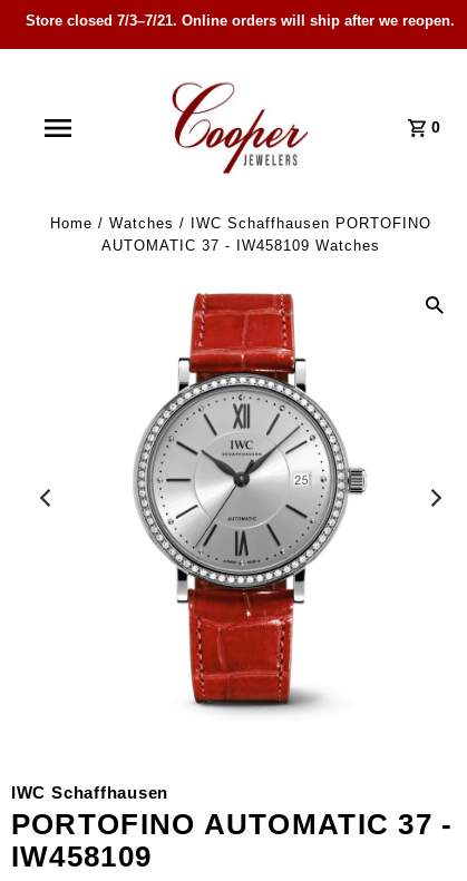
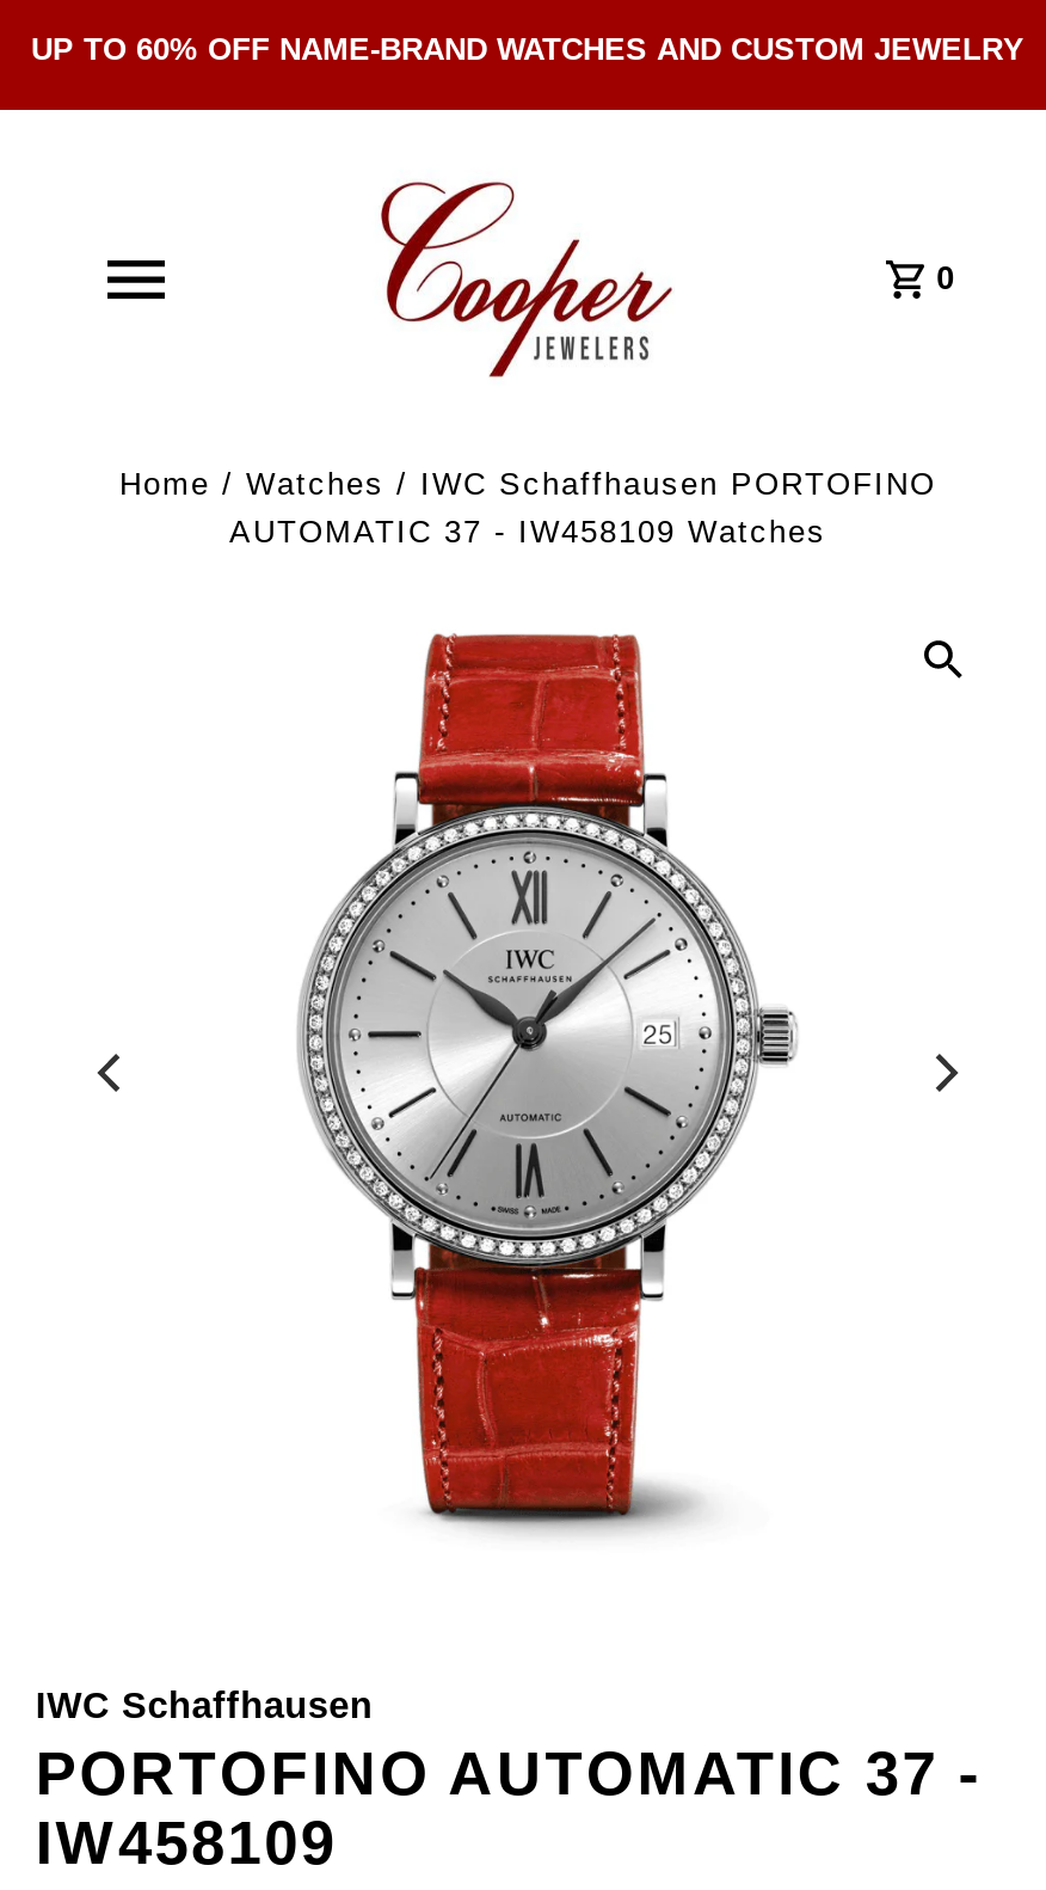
- Store closed 7/3–7/21. Online orders will ship after we reopen.
+ UP TO 60% OFF NAME-BRAND WATCHES AND CUSTOM JEWELRY
